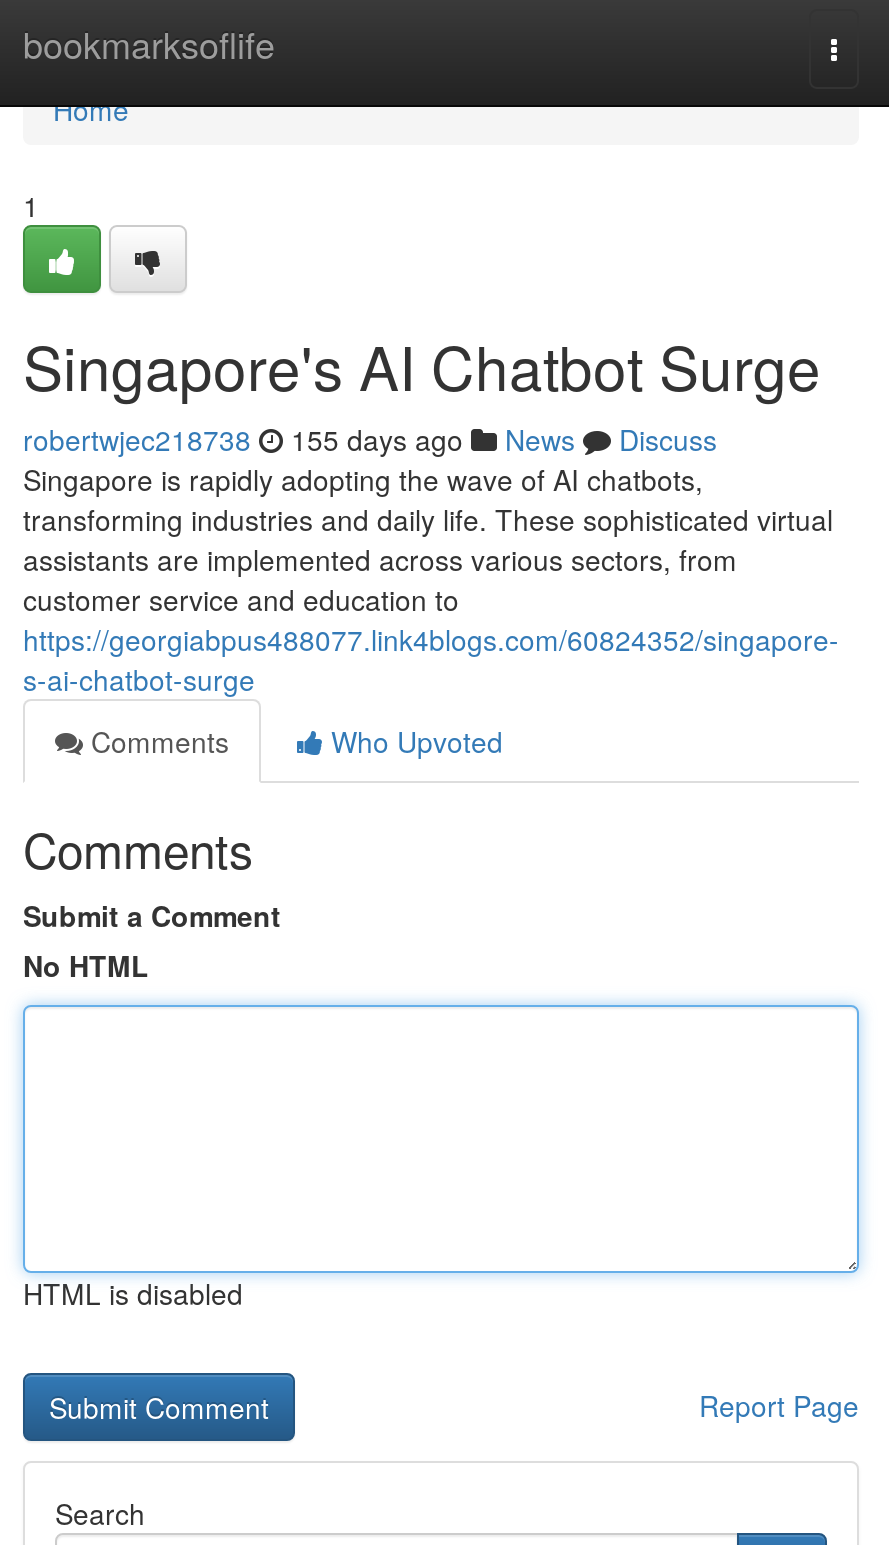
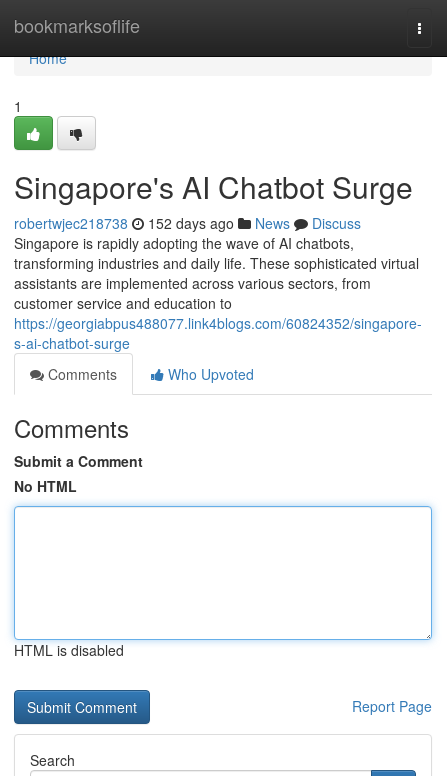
- robertwjec218738 155 days ago News Discuss
+ robertwjec218738 152 days ago News Discuss
